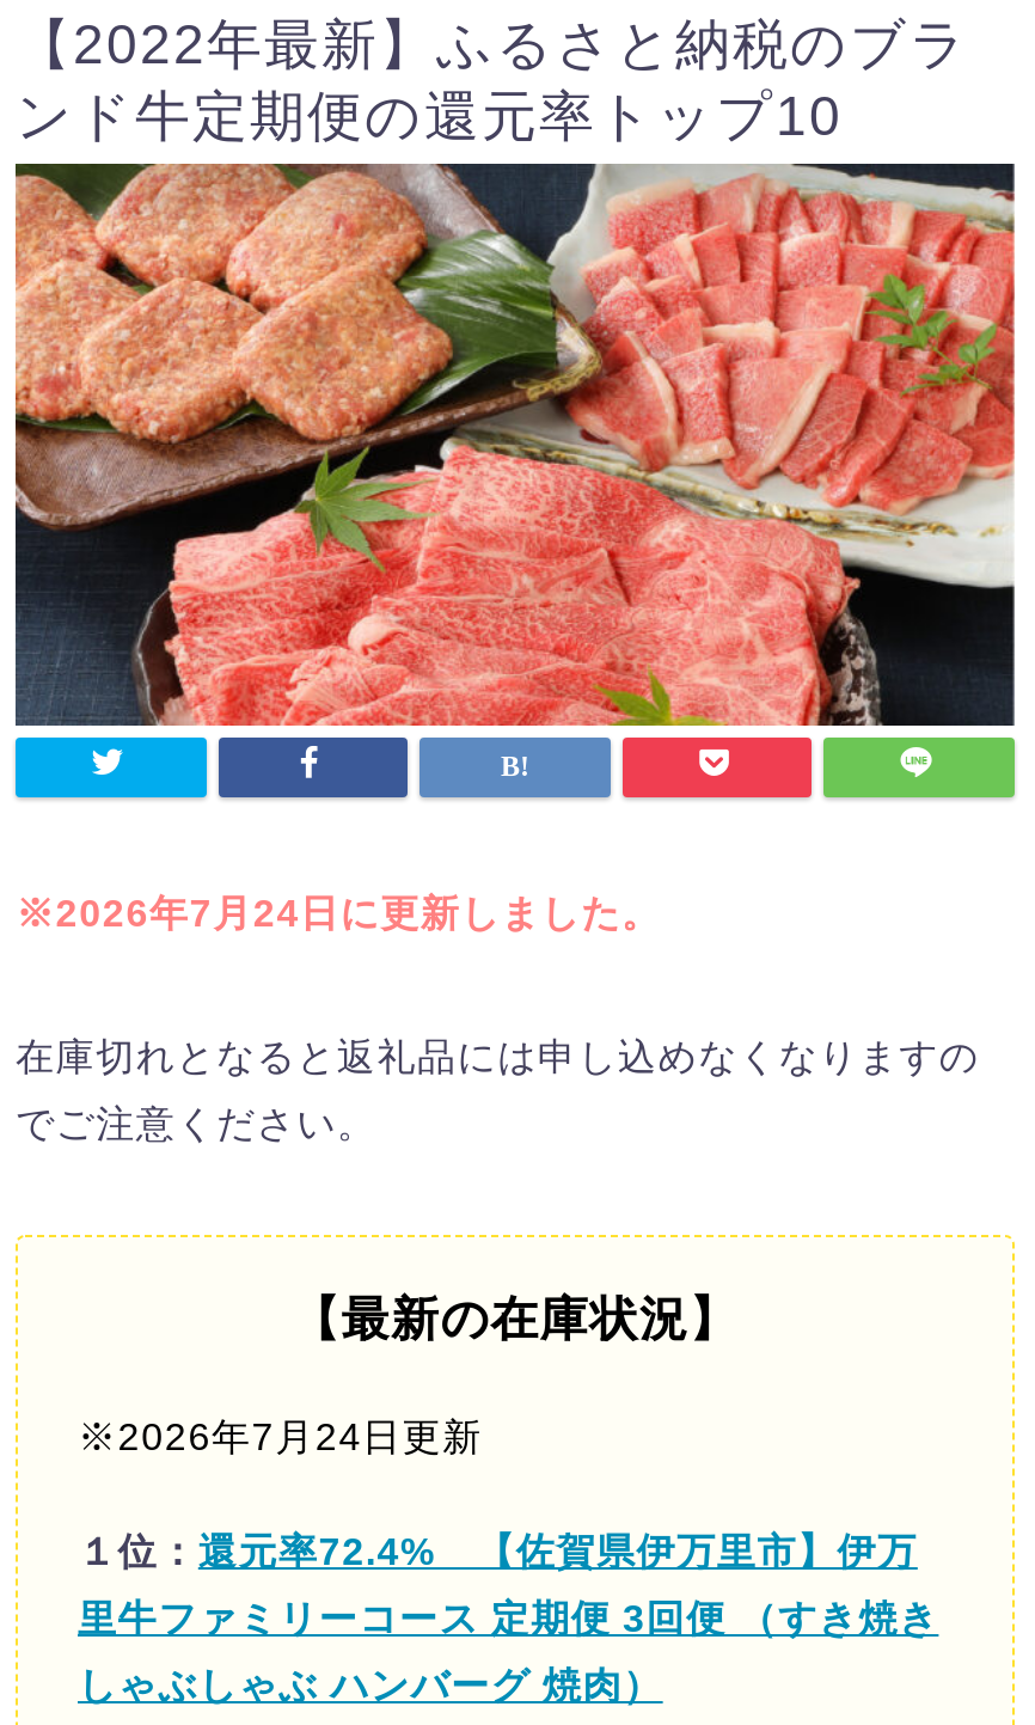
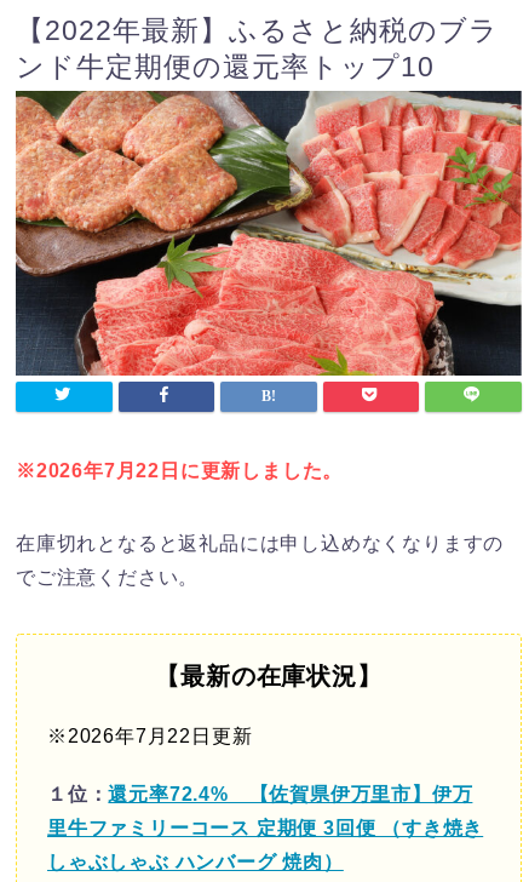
- ※2026年7月24日に更新しました。
+ ※2026年7月22日に更新しました。

- ※2026年7月24日更新
+ ※2026年7月22日更新
